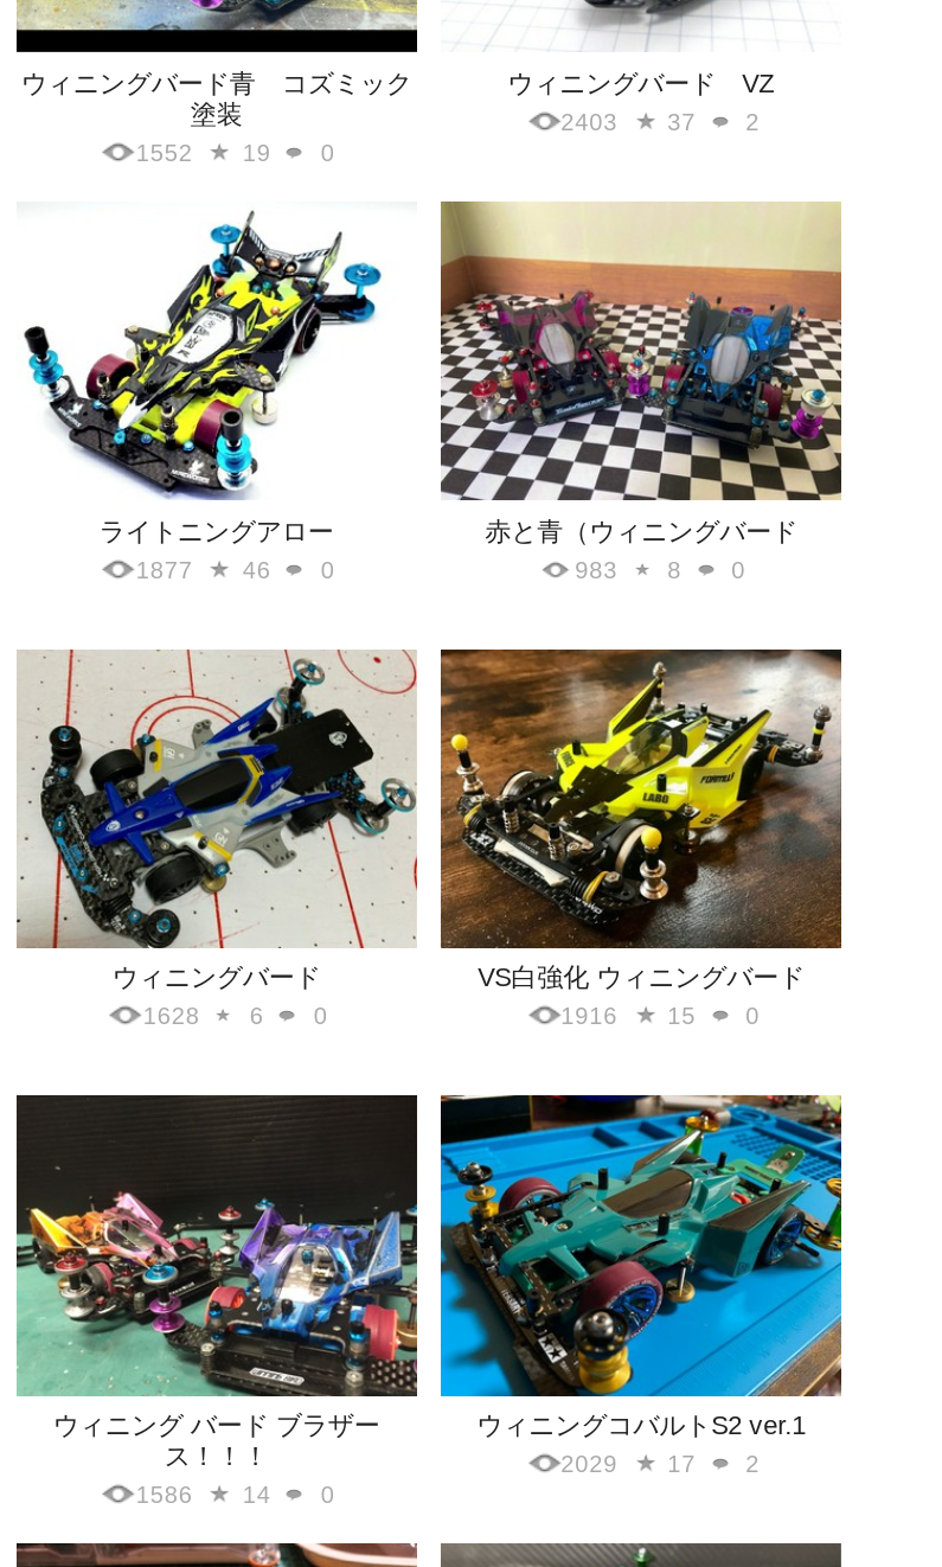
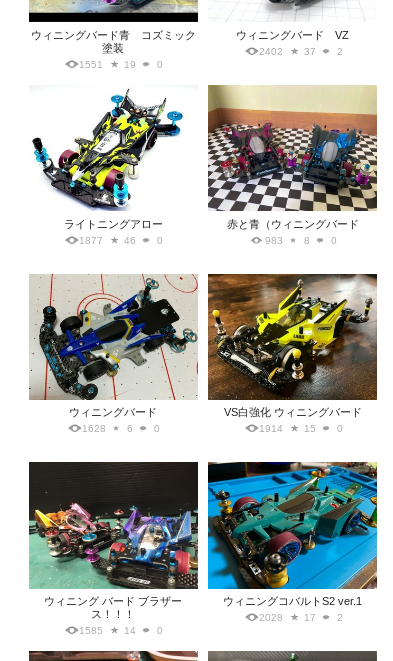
- 2403 37 2
+ 2402 37 2

- 1552 19 0
+ 1551 19 0

- 1916 15 0
+ 1914 15 0

- 2029 17 2
+ 2028 17 2

- 1586 14 0
+ 1585 14 0
